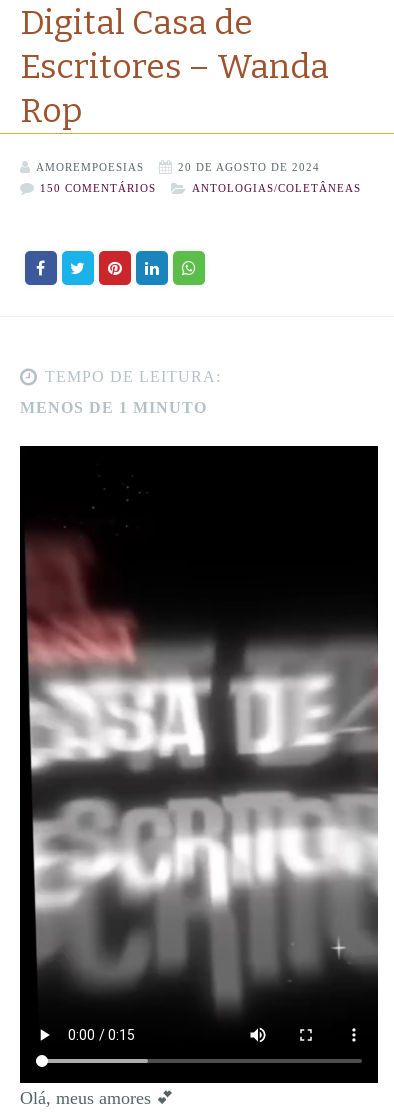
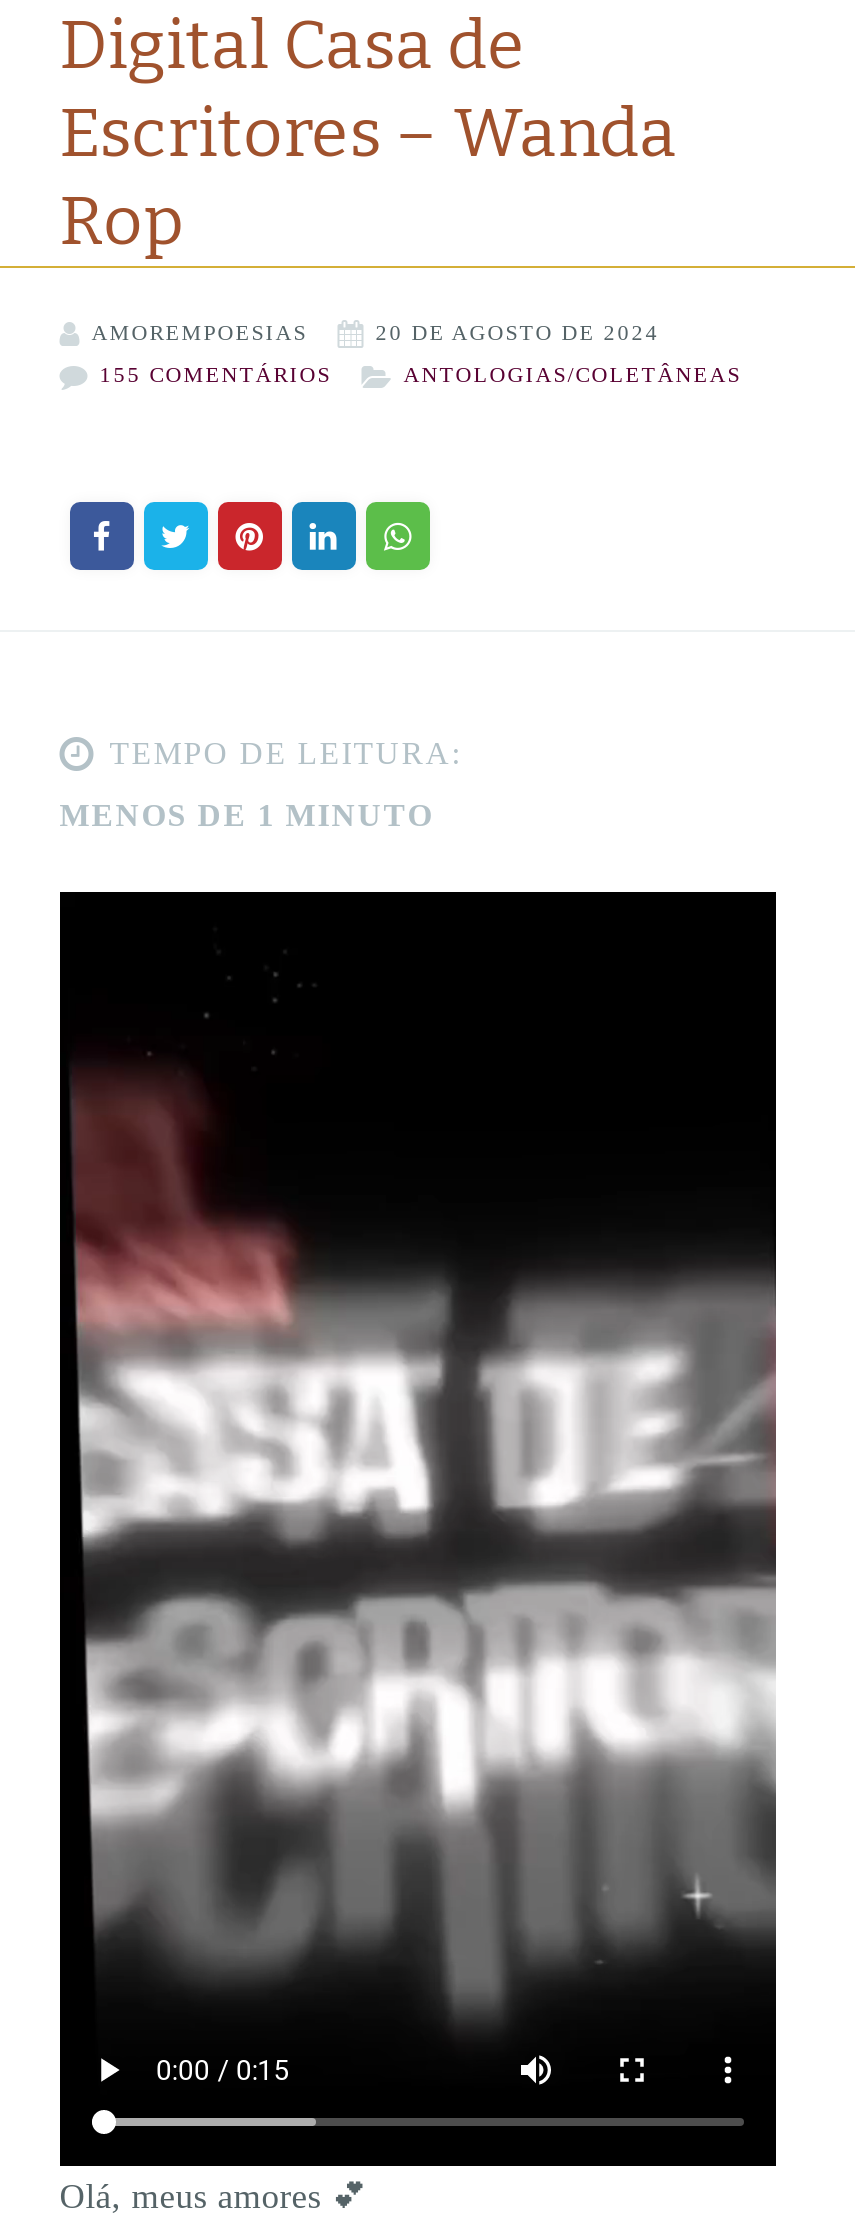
- 150 COMENTÁRIOS
+ 155 COMENTÁRIOS
